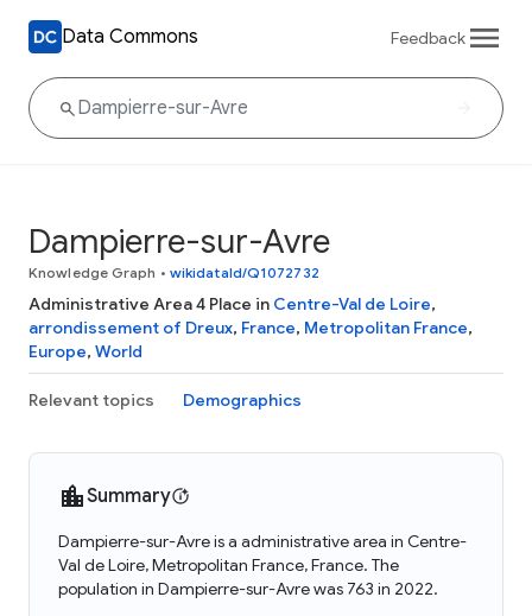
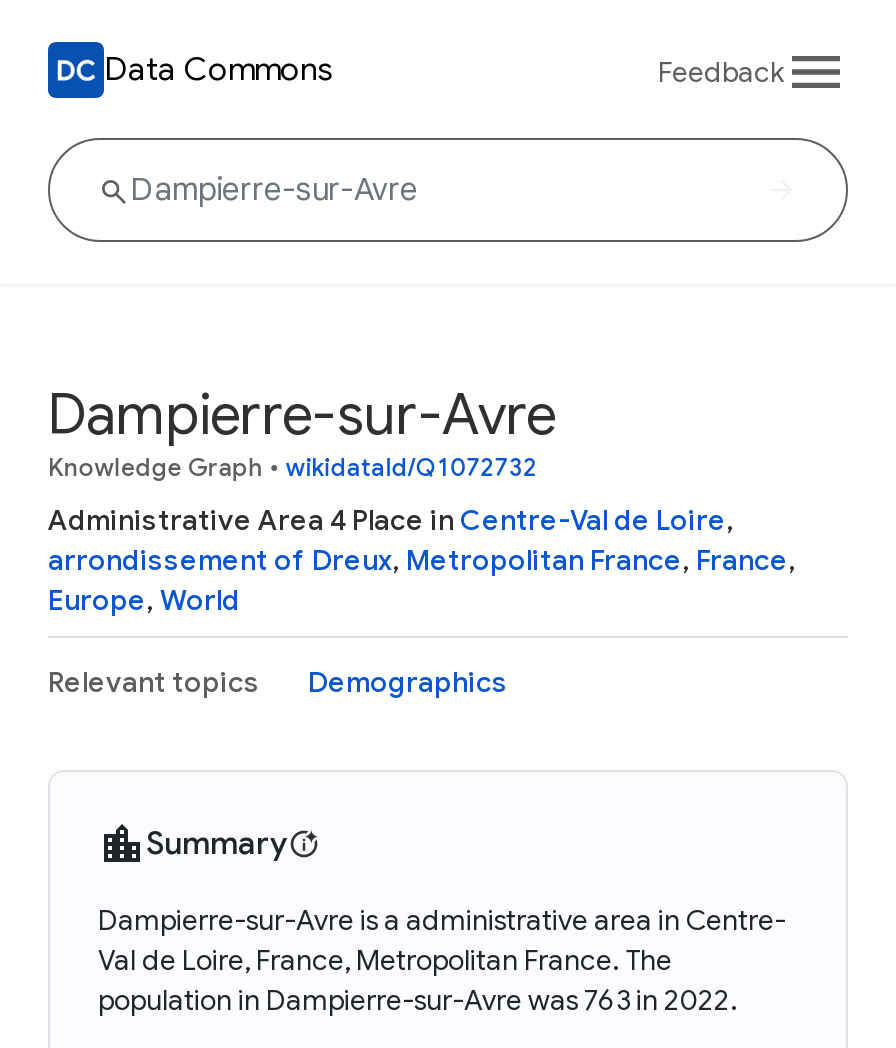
- arrondissement of Dreux, France, Metropolitan France,
+ arrondissement of Dreux, Metropolitan France, France,

- Val de Loire, Metropolitan France, France. The
+ Val de Loire, France, Metropolitan France. The
